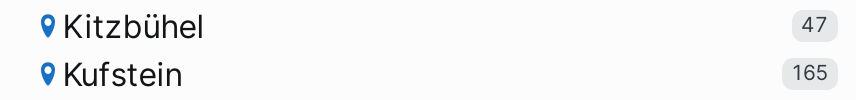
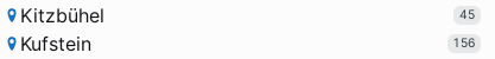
- 47
+ 45

- 165
+ 156
